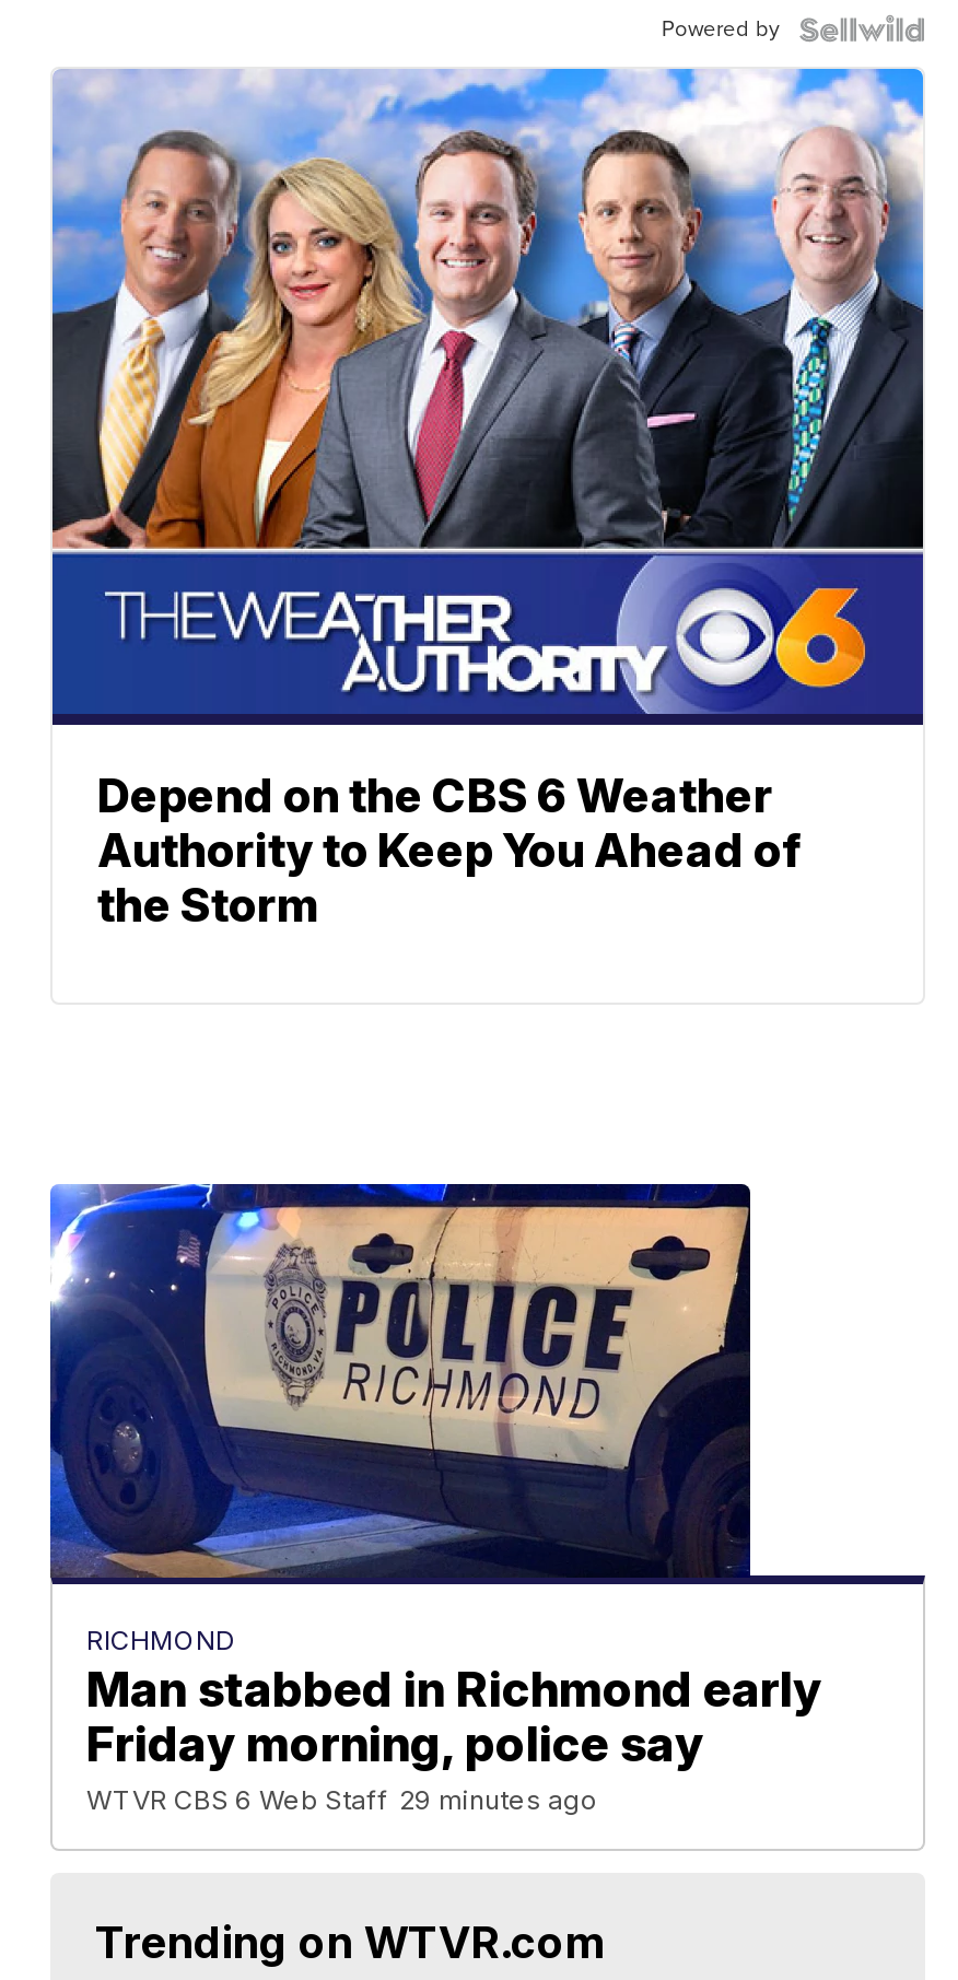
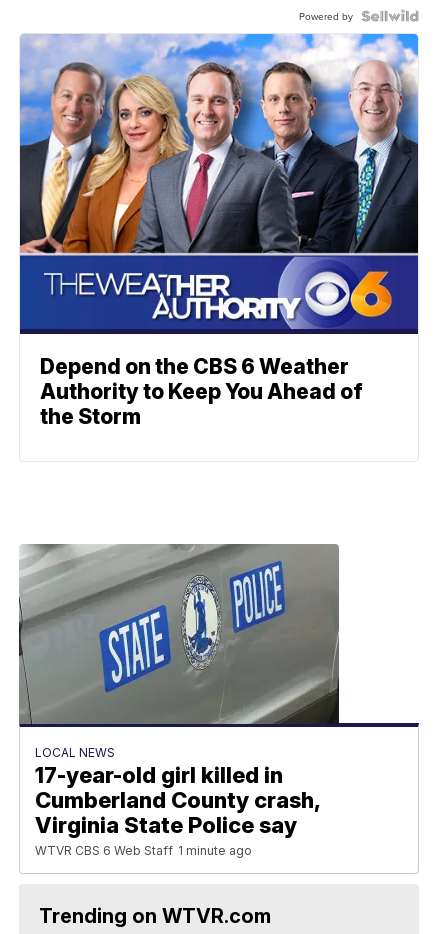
- [image]
- RICHMOND
- Man stabbed in Richmond early
- Friday morning, police say
- WTVR CBS 6 Web Staff 29 minutes ago
+ [image]
+ LOCAL NEWS
+ 17-year-old girl killed in
+ Cumberland County crash,
+ Virginia State Police say
+ WTVR CBS 6 Web Staff 1 minute ago
